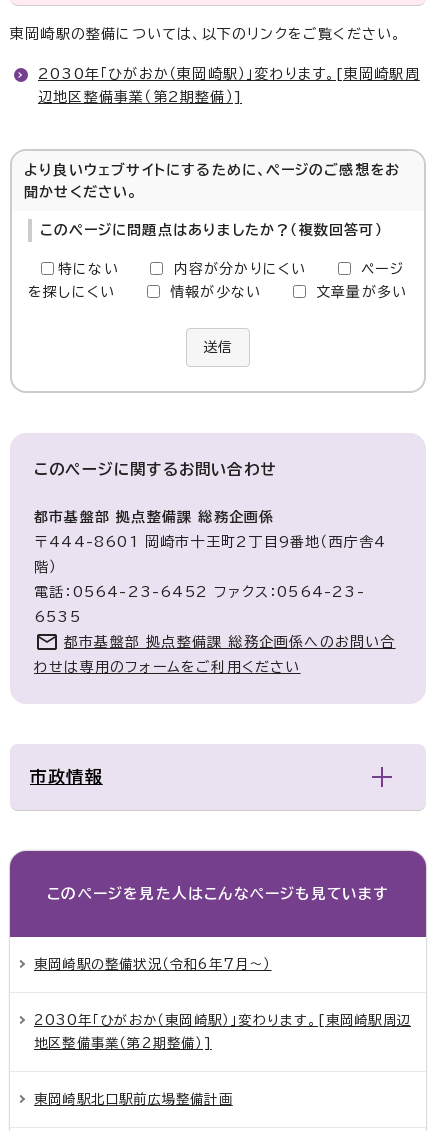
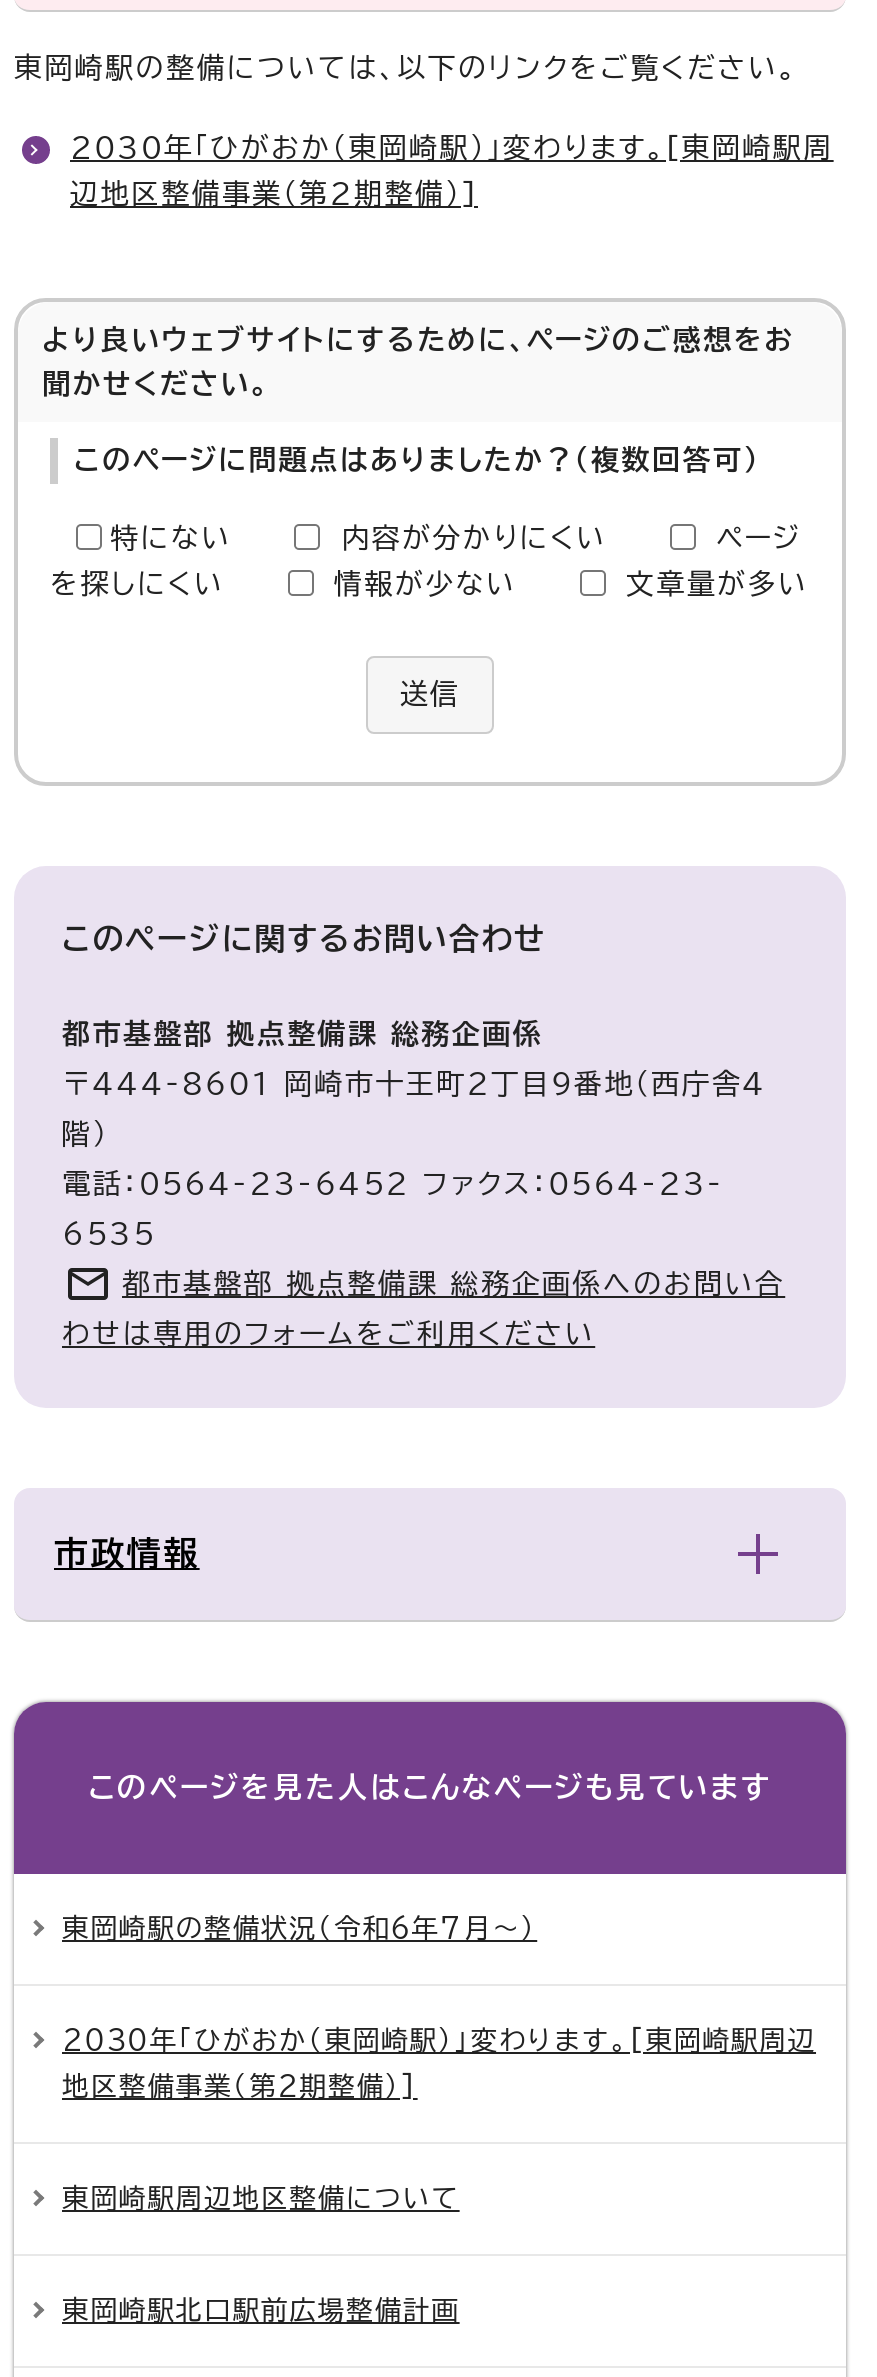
+ 東岡崎駅周辺地区整備について
